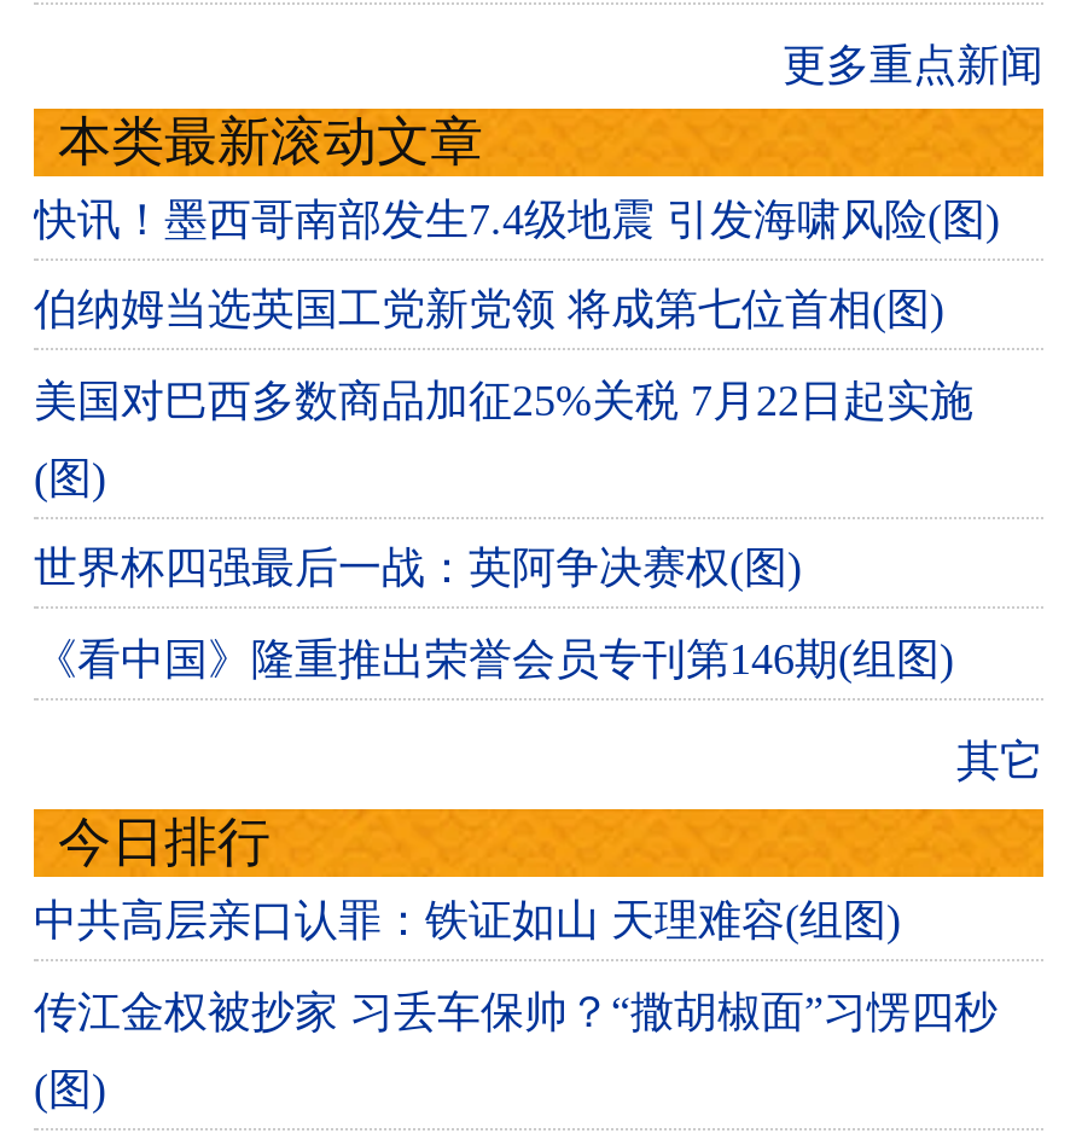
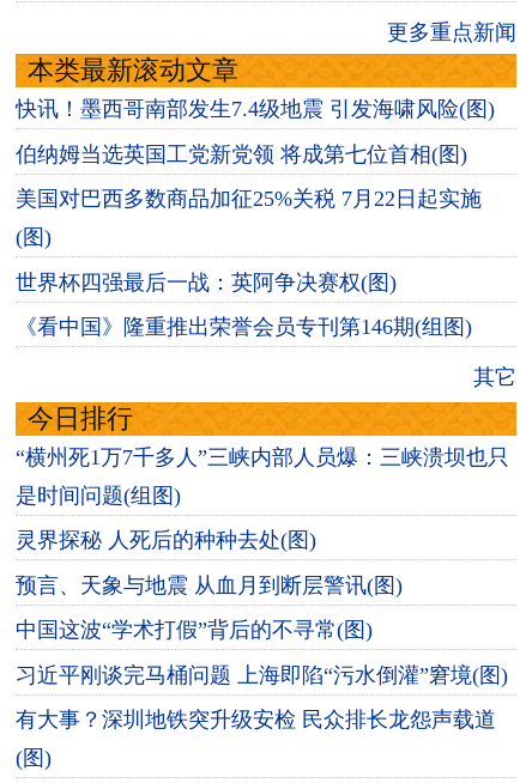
- 中共高层亲口认罪：铁证如山 天理难容(组图)
- 传江金权被抄家 习丢车保帅？“撒胡椒面”习愣四秒
+ “横州死1万7千多人”三峡内部人员爆：三峡溃坝也只
+ 是时间问题(组图)
+ 灵界探秘 人死后的种种去处(图)
+ 预言、天象与地震 从血月到断层警讯(图)
+ 中国这波“学术打假”背后的不寻常(图)
+ 习近平刚谈完马桶问题 上海即陷“污水倒灌”窘境(图)
+ 有大事？深圳地铁突升级安检 民众排长龙怨声载道
